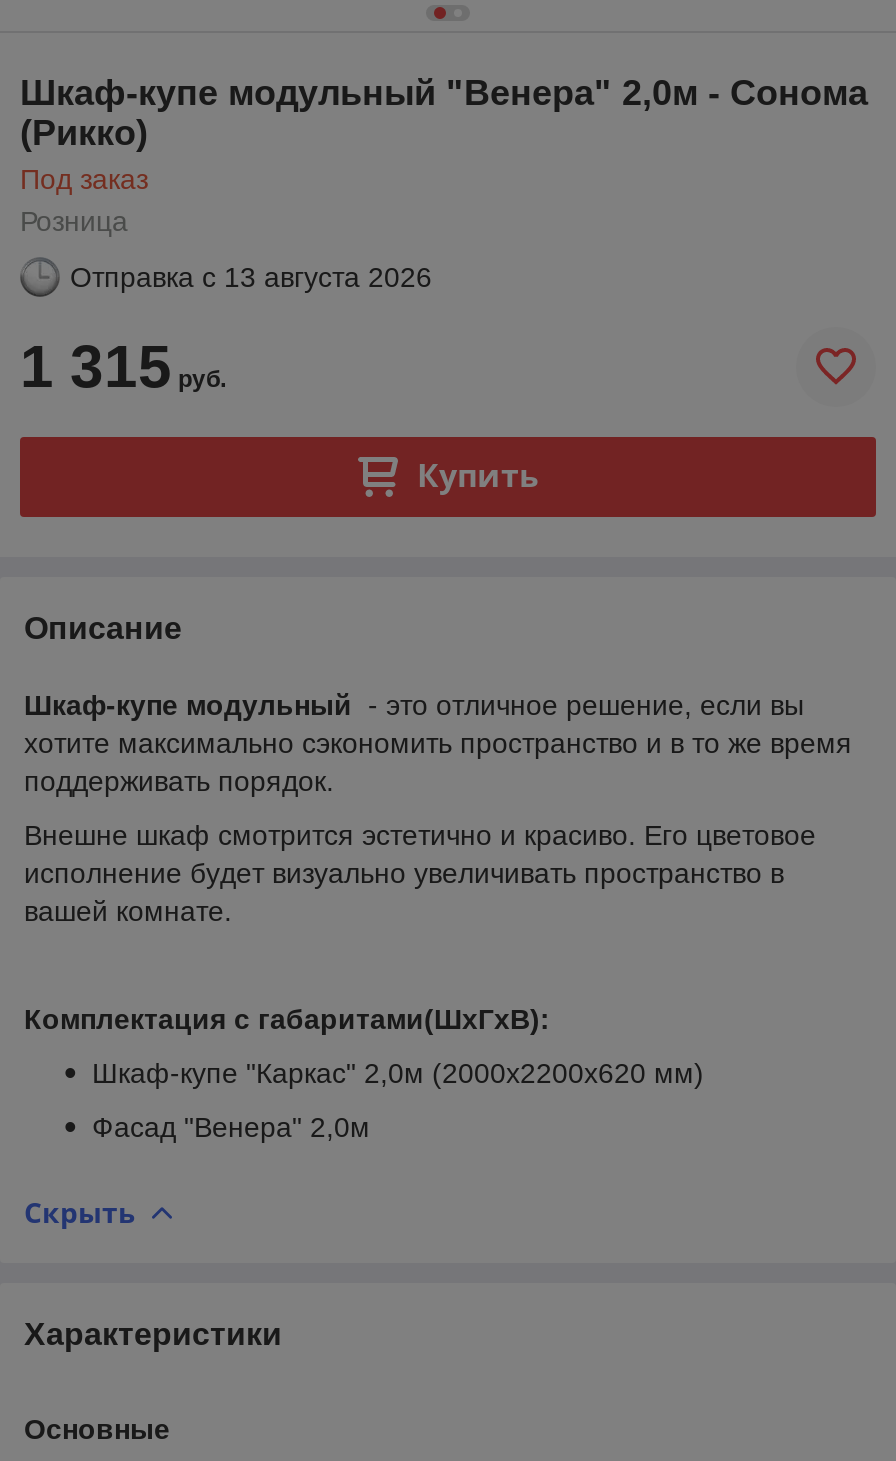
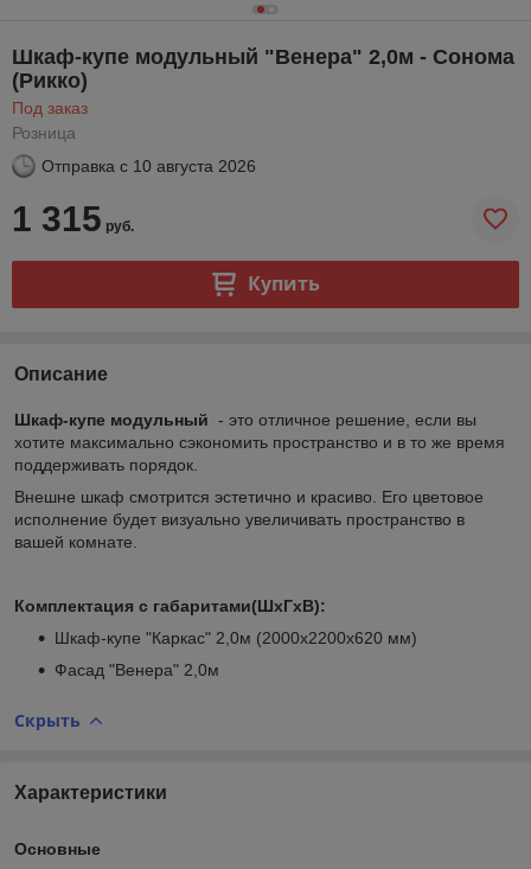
- Отправка с 13 августа 2026
+ Отправка с 10 августа 2026
